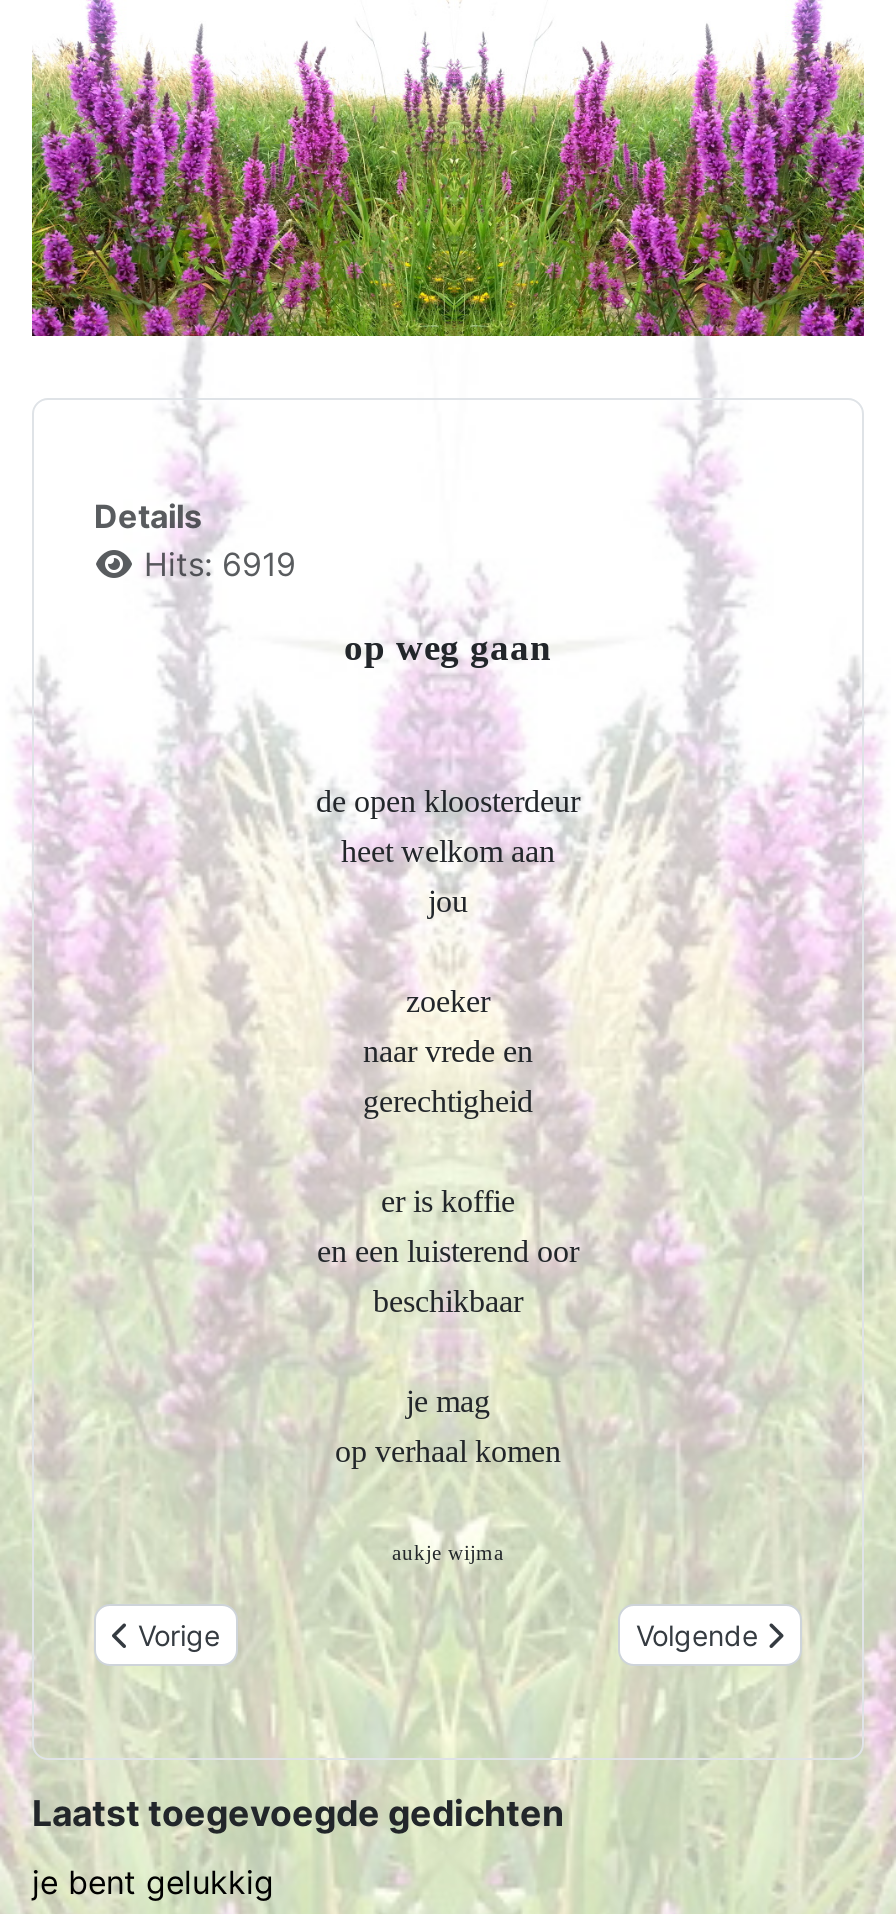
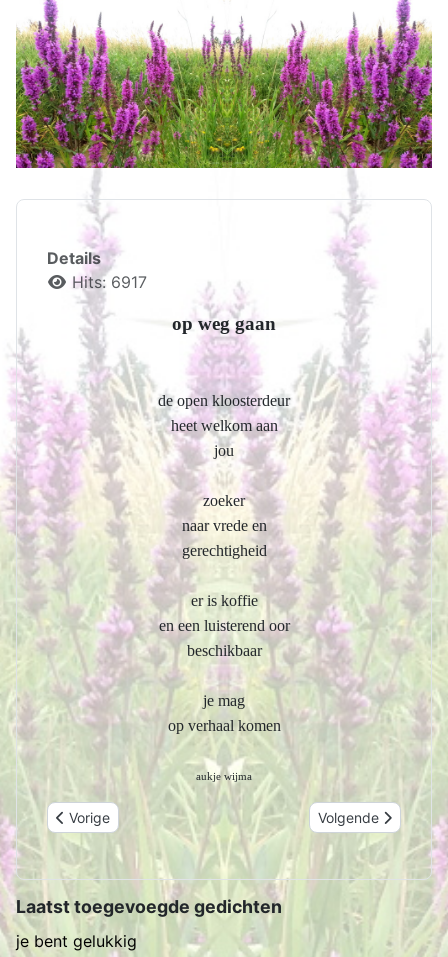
- Hits: 6919
+ Hits: 6917
